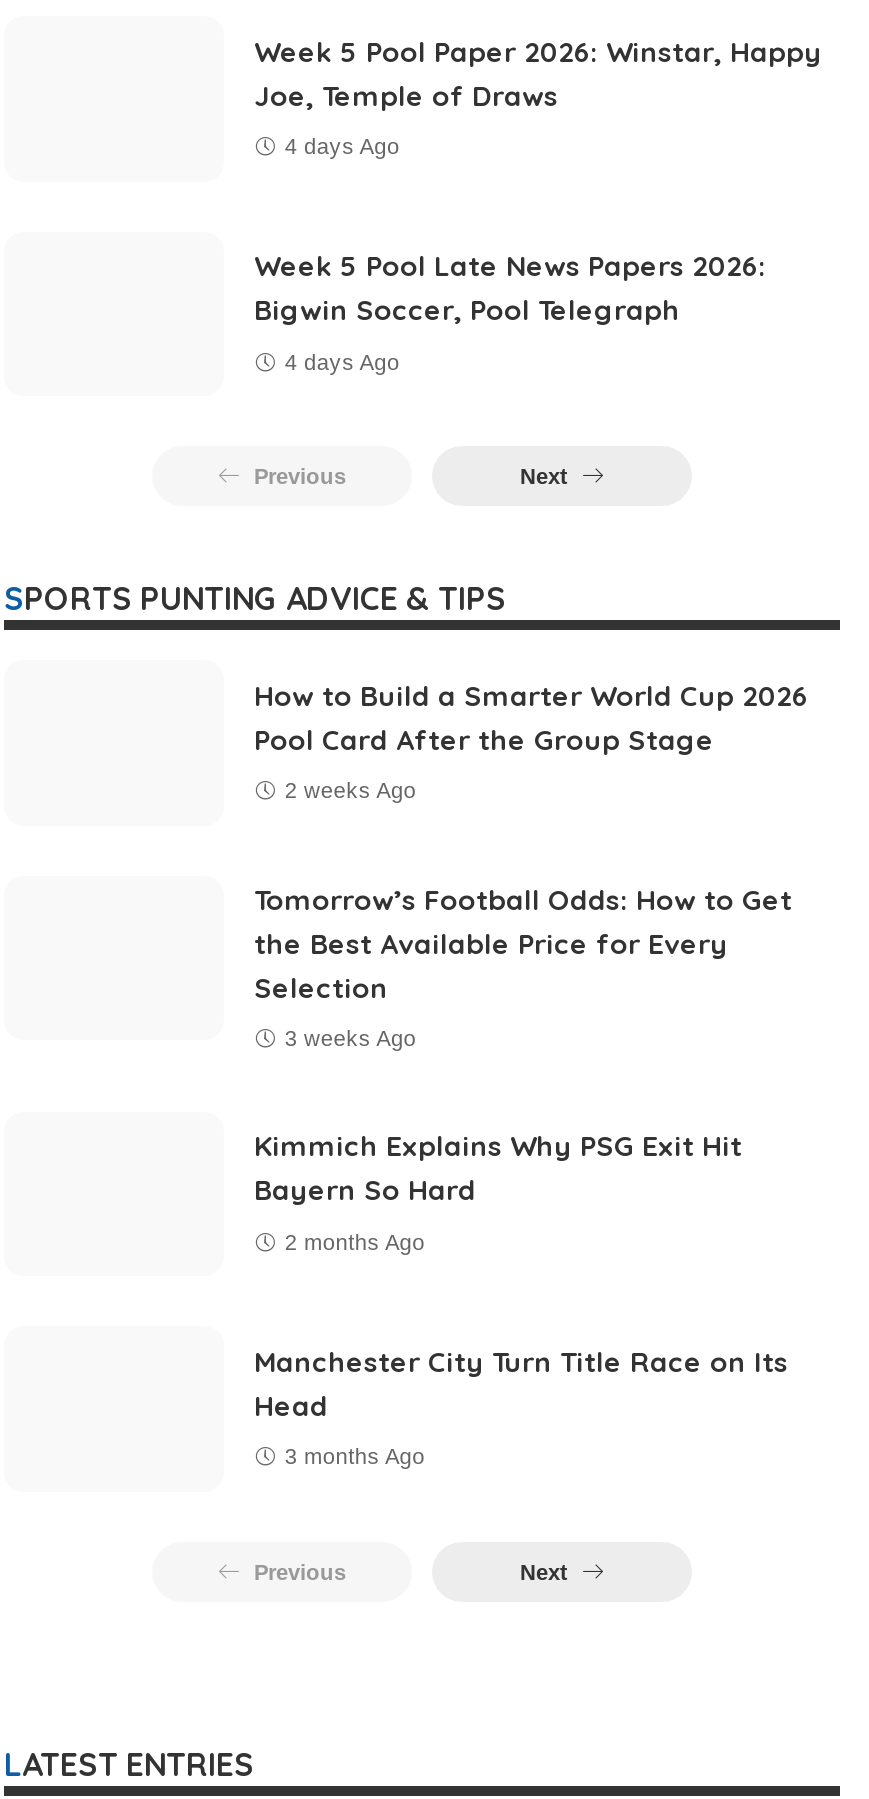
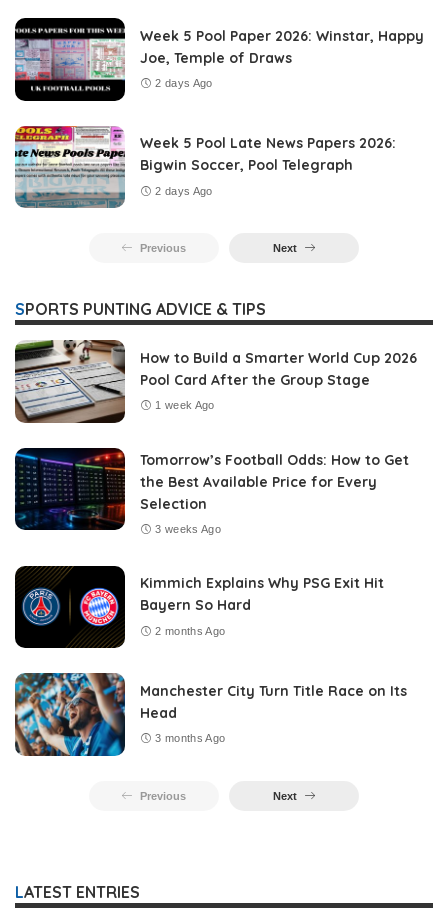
+ [image]

+ [image]

- 4 days Ago
+ 2 days Ago

- 4 days Ago
+ 2 days Ago

+ [image]

+ [image]

- 2 weeks Ago
+ 1 week Ago

+ [image]

+ [image]
